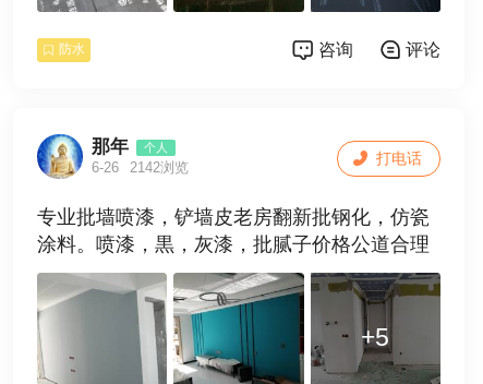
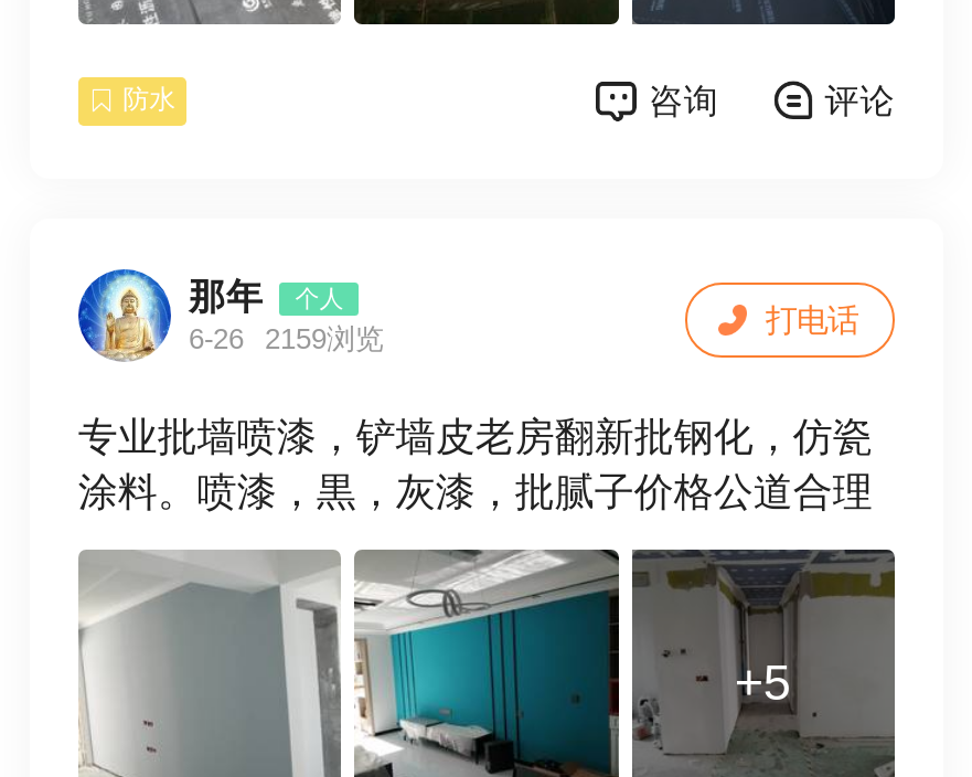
- 6-26 2142浏览
+ 6-26 2159浏览
